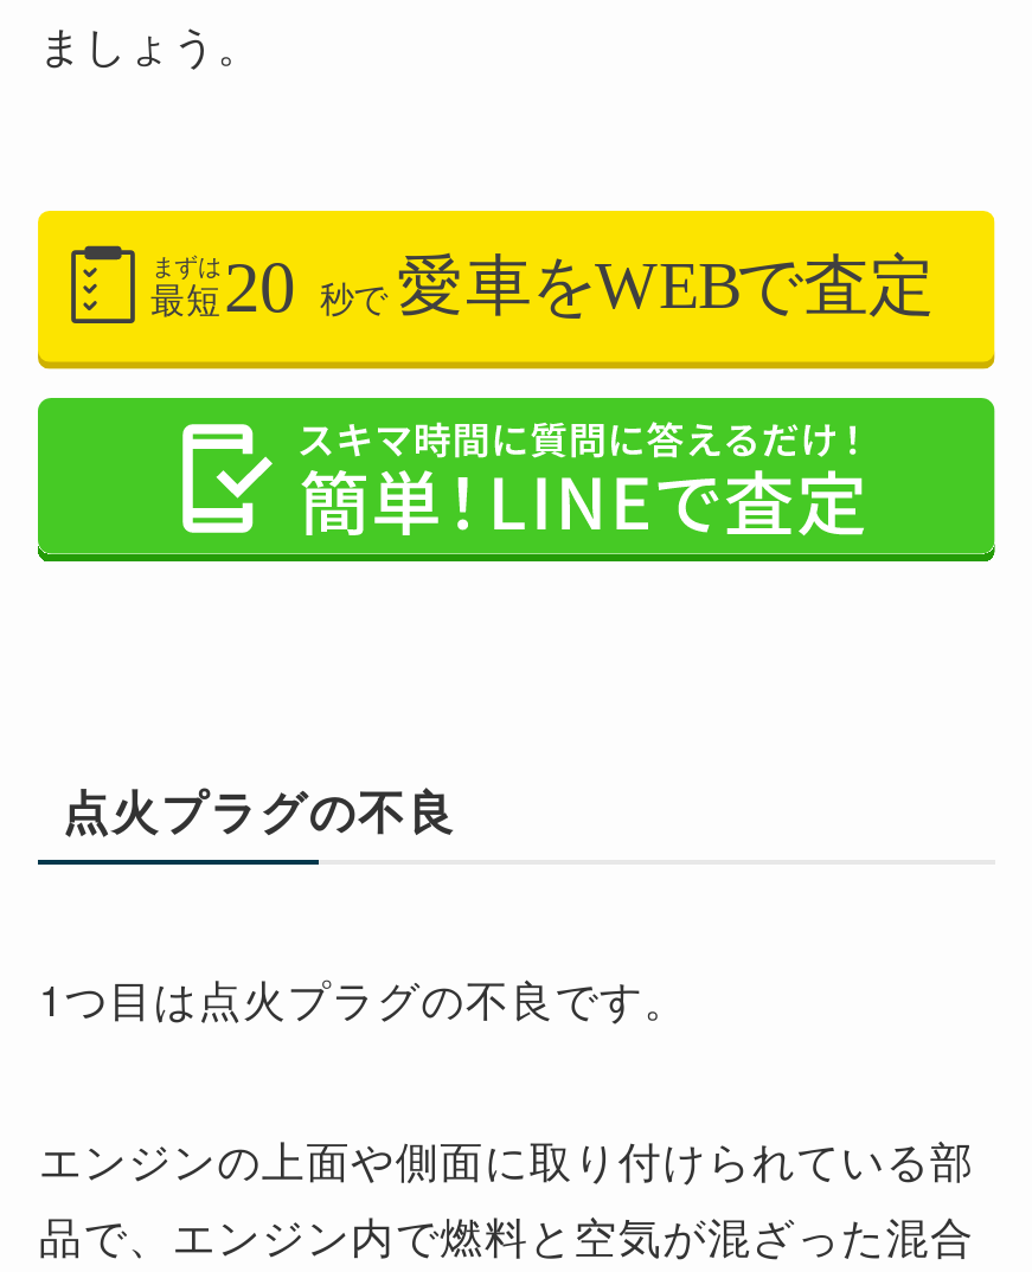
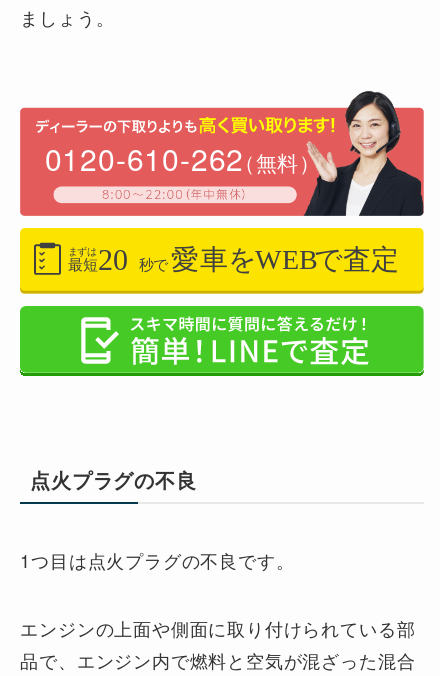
+ 0120-610-262
